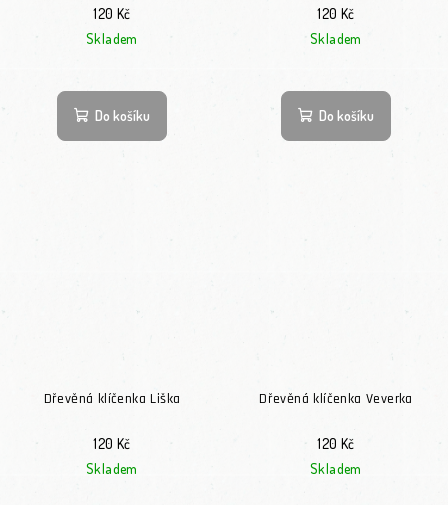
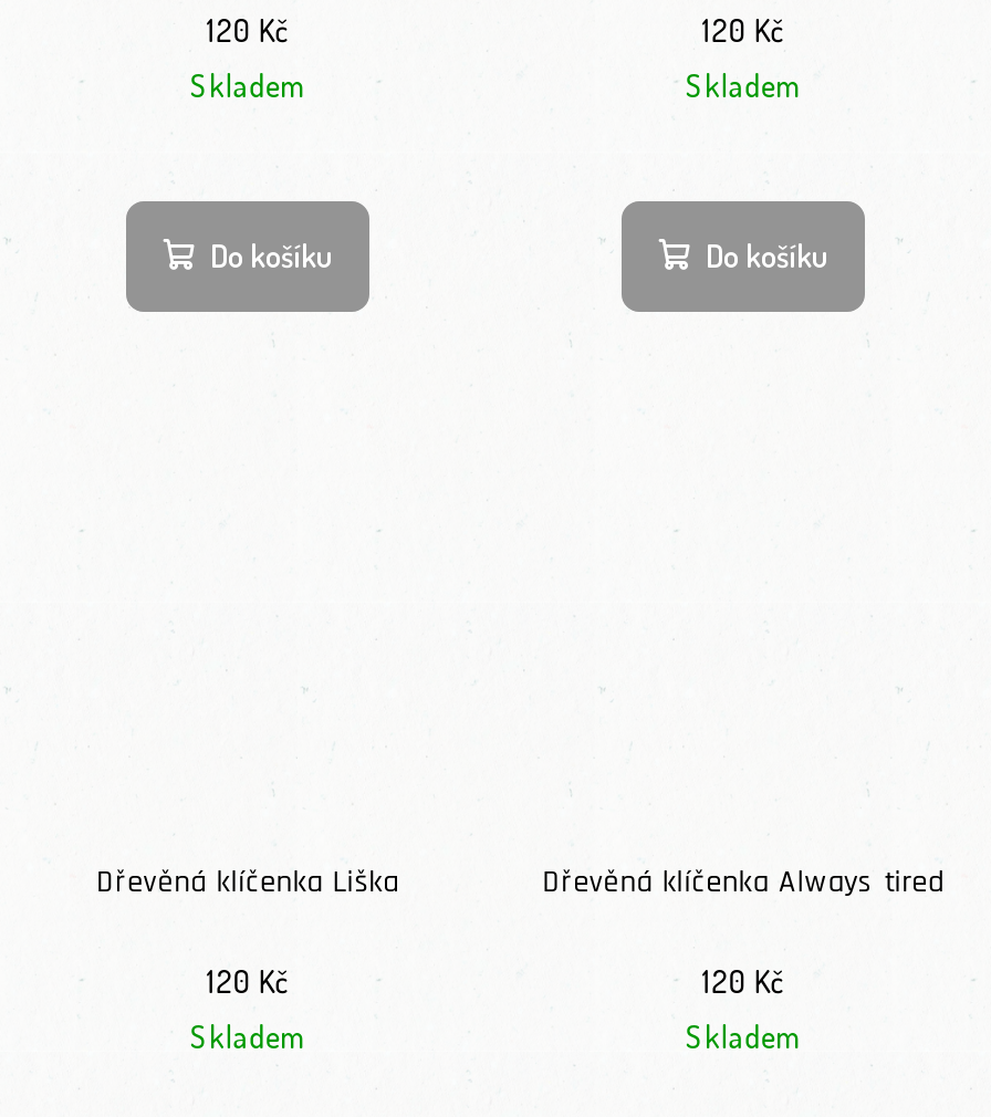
- Dřevěná klíčenka Veverka
+ Dřevěná klíčenka Always tired
